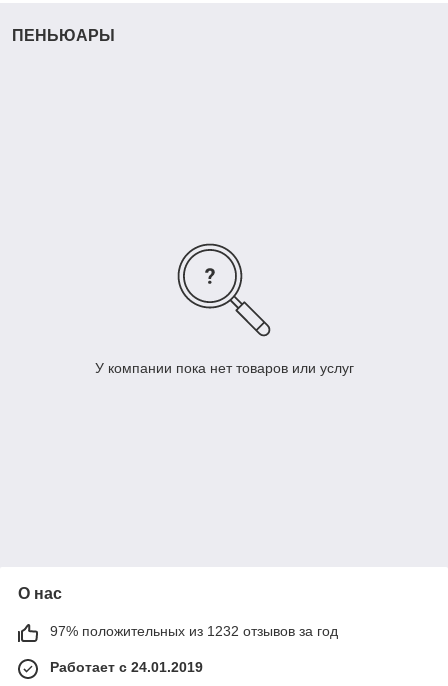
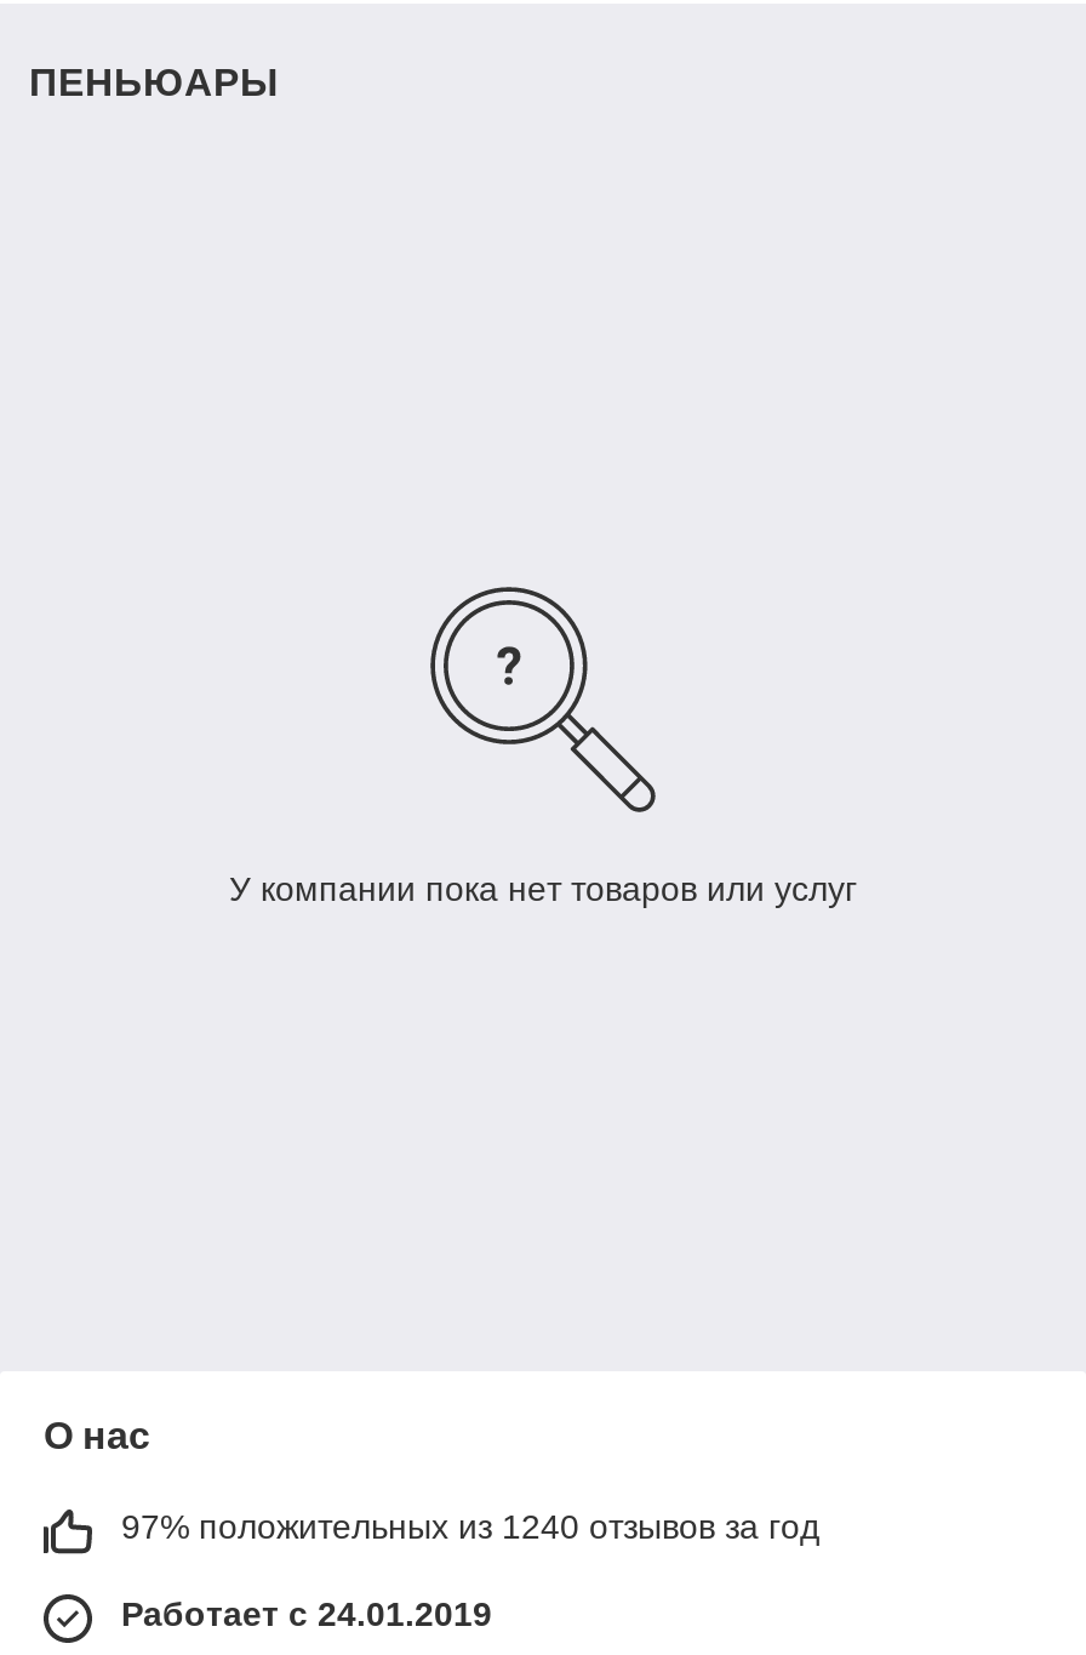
- 97% положительных из 1232 отзывов за год
+ 97% положительных из 1240 отзывов за год
